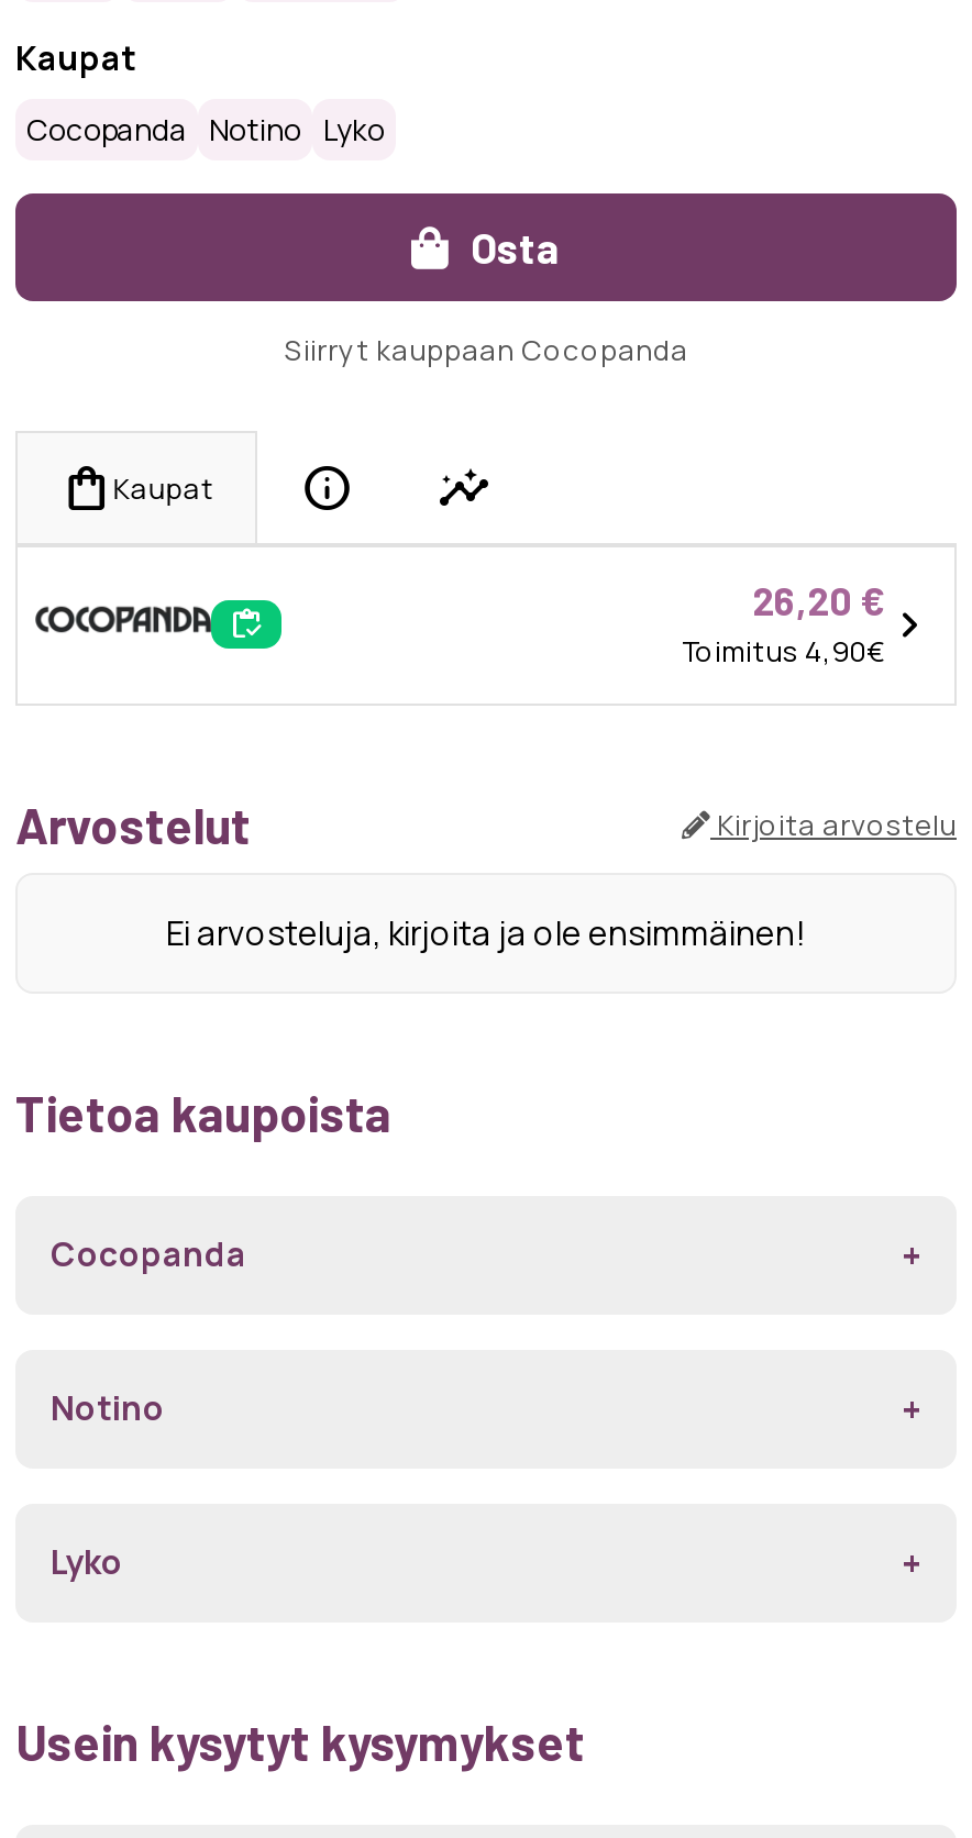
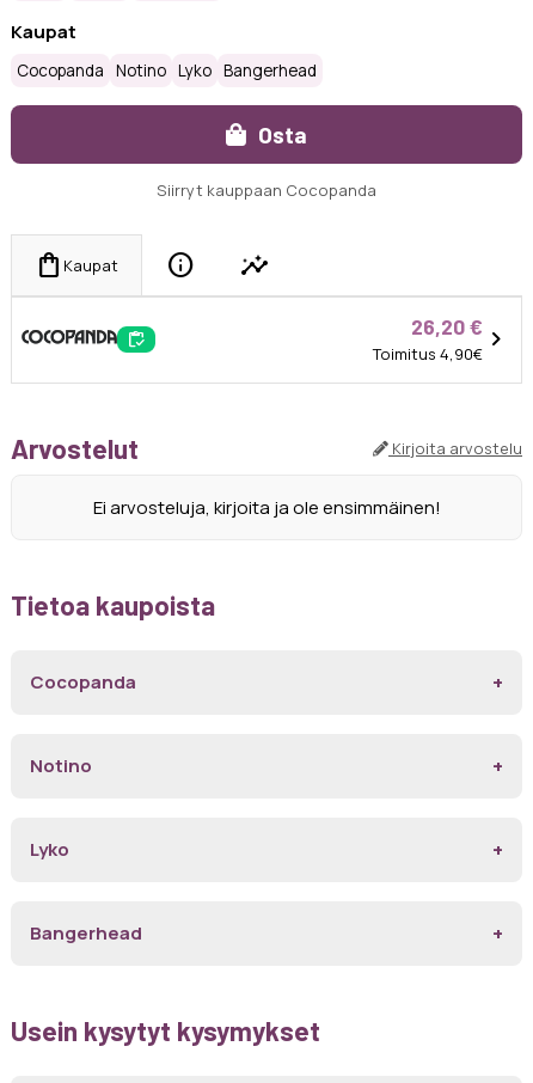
- Cocopanda Notino Lyko
+ Cocopanda Notino Lyko Bangerhead

+ Bangerhead
